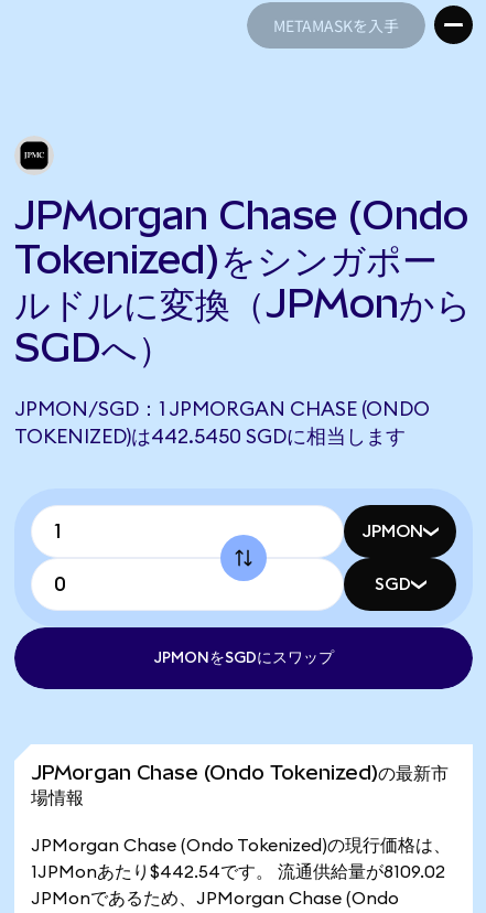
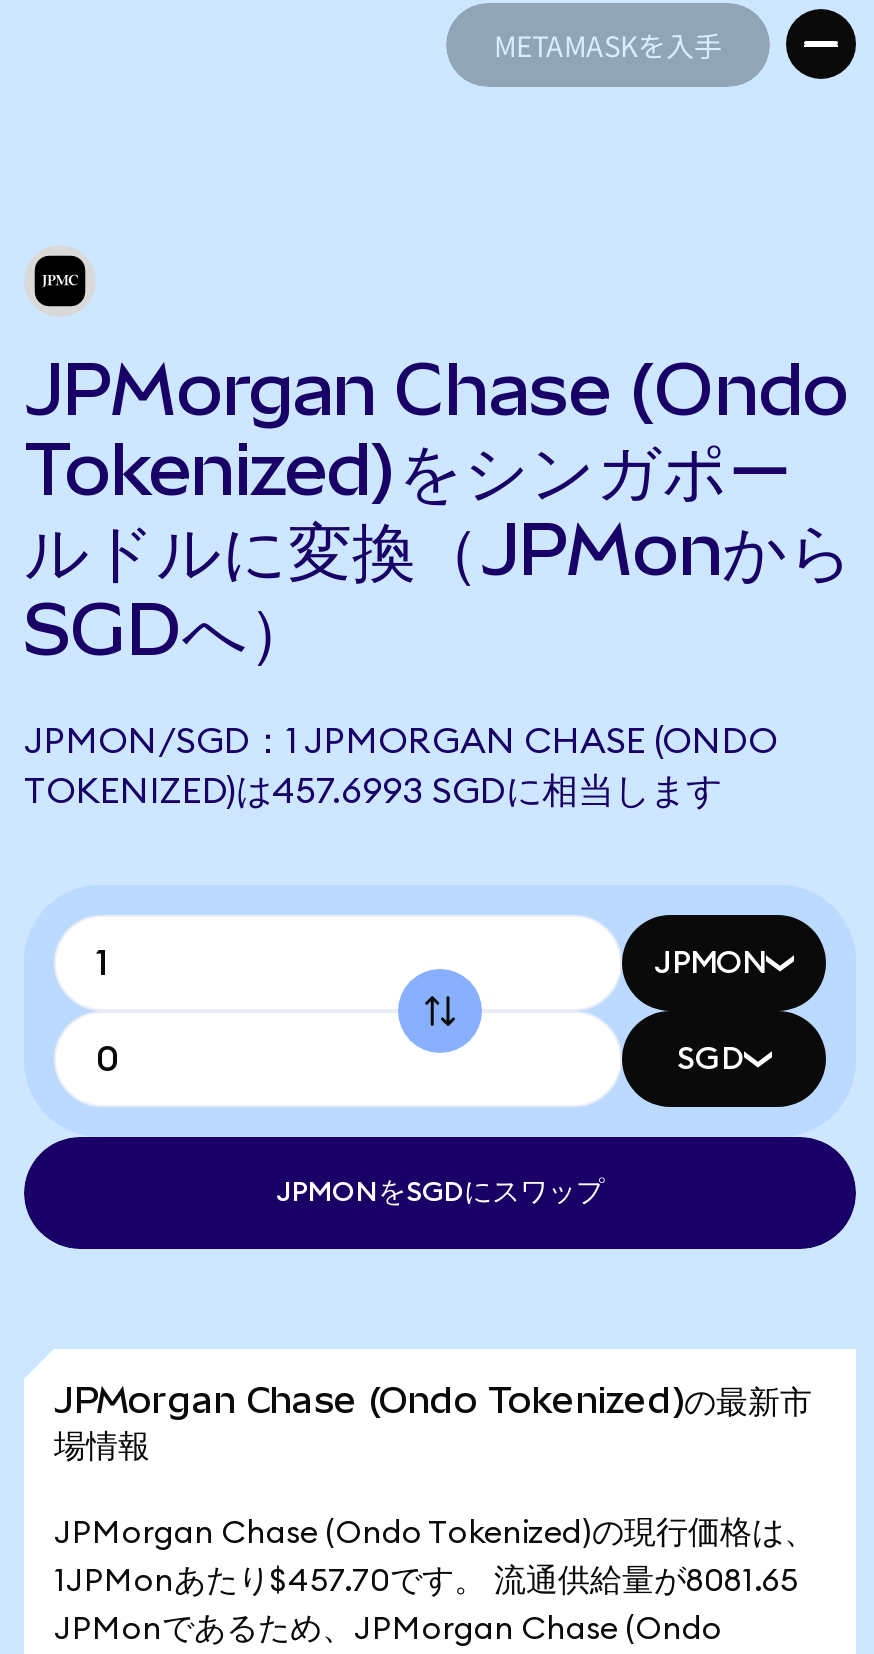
- TOKENIZED)は442.5450 SGDに相当します
+ TOKENIZED)は457.6993 SGDに相当します

- 1JPMonあたり$442.54です。 流通供給量が8109.02
+ 1JPMonあたり$457.70です。 流通供給量が8081.65
